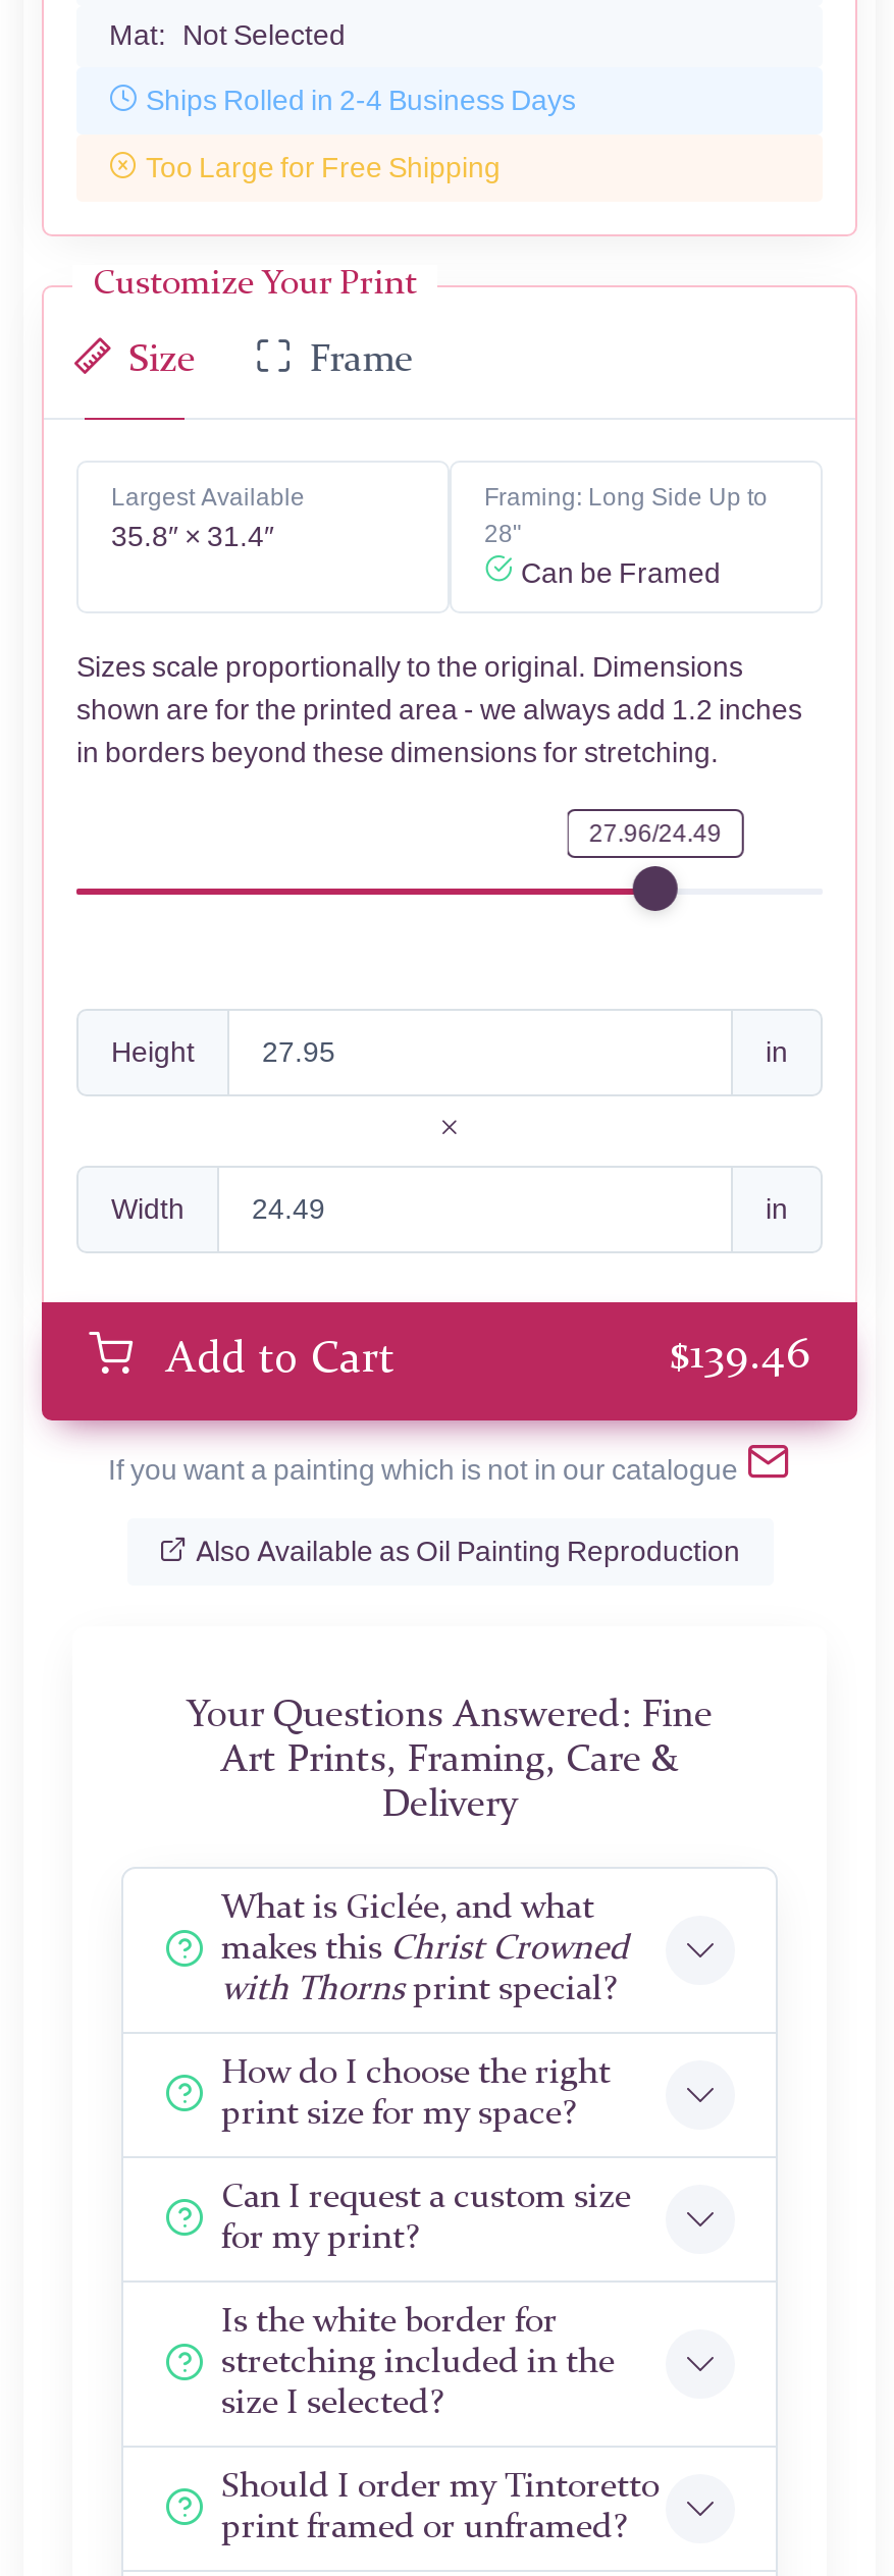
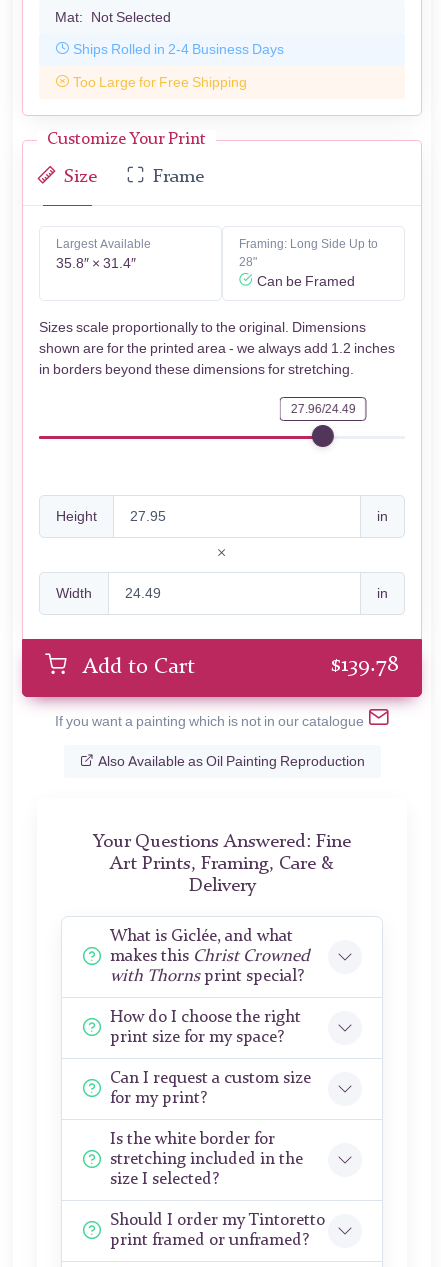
- $139.46
+ $139.78
